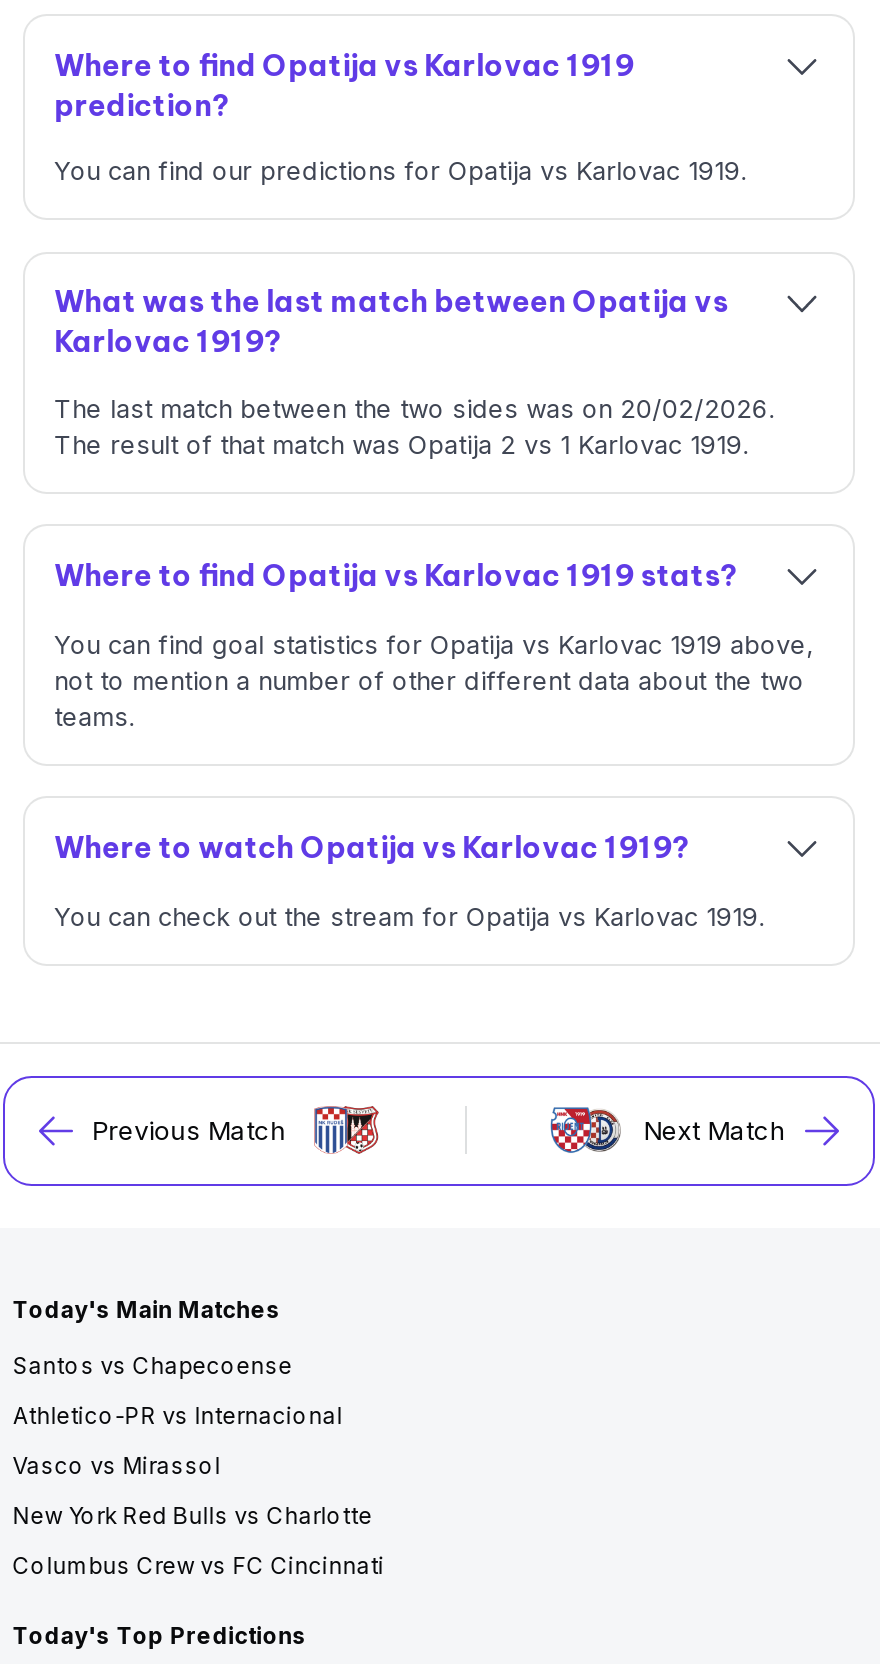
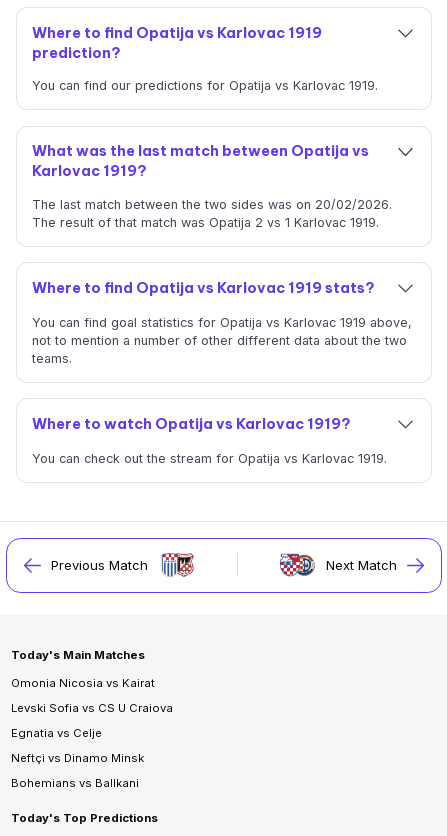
- Santos vs Chapecoense
+ Omonia Nicosia vs Kairat

- Athletico-PR vs Internacional
+ Levski Sofia vs CS U Craiova

- Vasco vs Mirassol
+ Egnatia vs Celje

- New York Red Bulls vs Charlotte
+ Neftçi vs Dinamo Minsk

- Columbus Crew vs FC Cincinnati
+ Bohemians vs Ballkani
